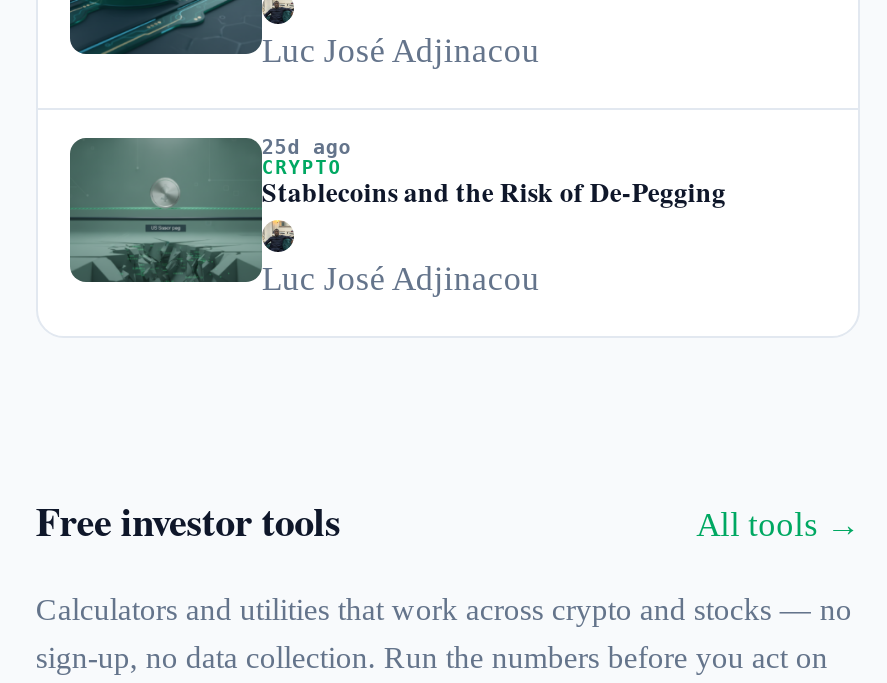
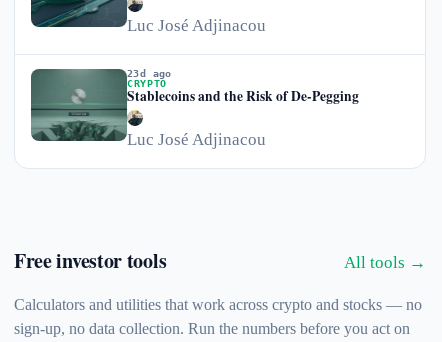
- 25d ago
+ 23d ago
